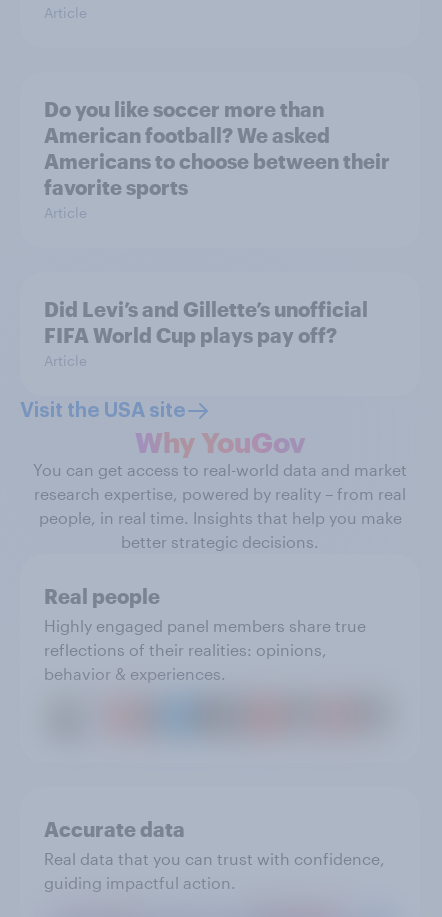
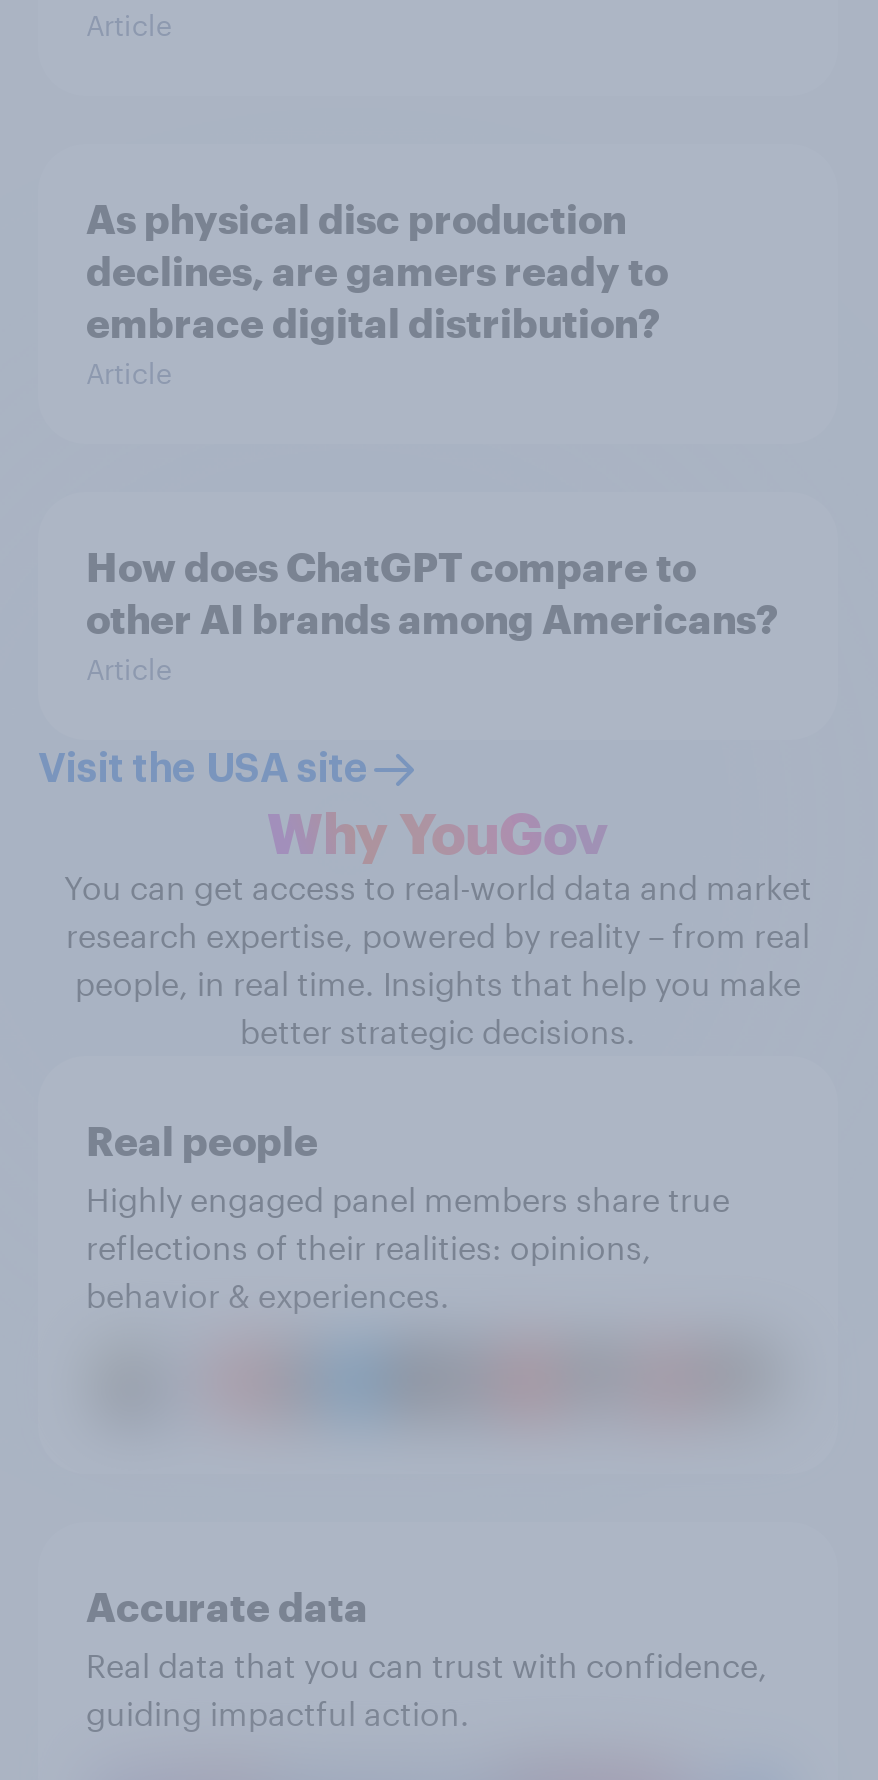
- Do you like soccer more than
- American football? We asked
- Americans to choose between their
- favorite sports
+ As physical disc production
+ declines, are gamers ready to
+ embrace digital distribution?

- Did Levi’s and Gillette’s unofficial
- FIFA World Cup plays pay off?
+ How does ChatGPT compare to
+ other AI brands among Americans?
